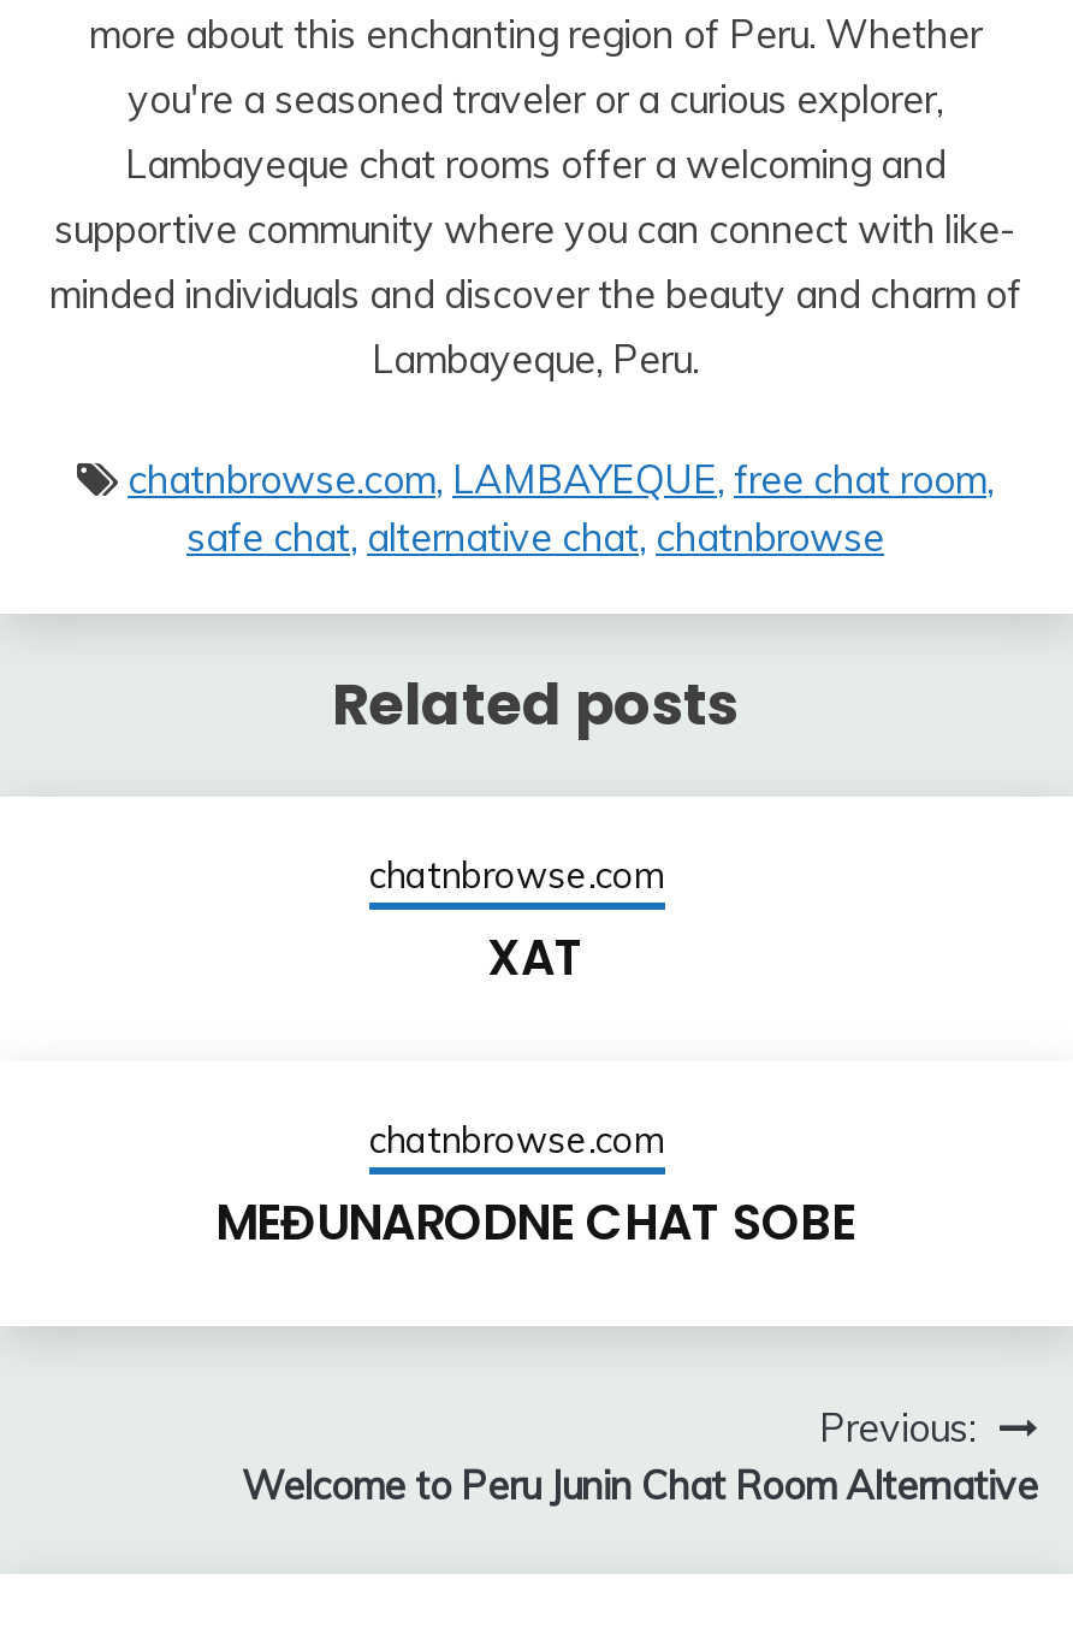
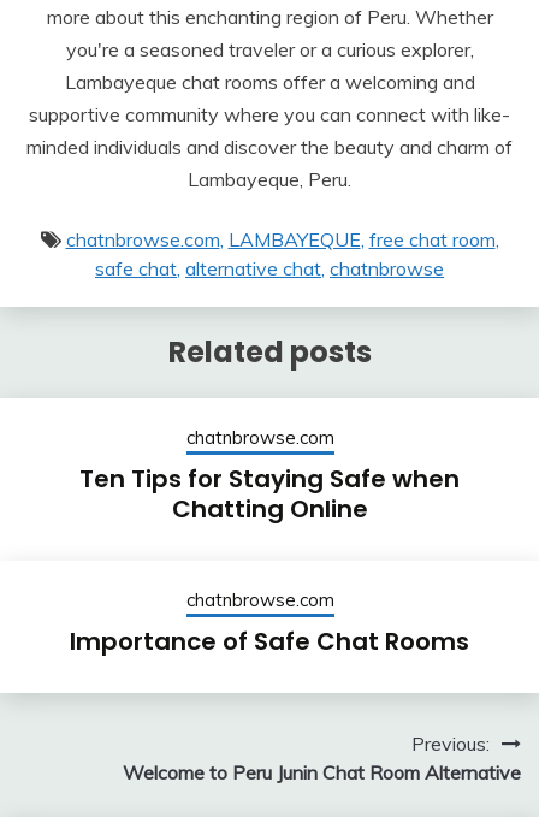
- XAT
+ Ten Tips for Staying Safe when
+ Chatting Online

- MEĐUNARODNE CHAT SOBE
+ Importance of Safe Chat Rooms
